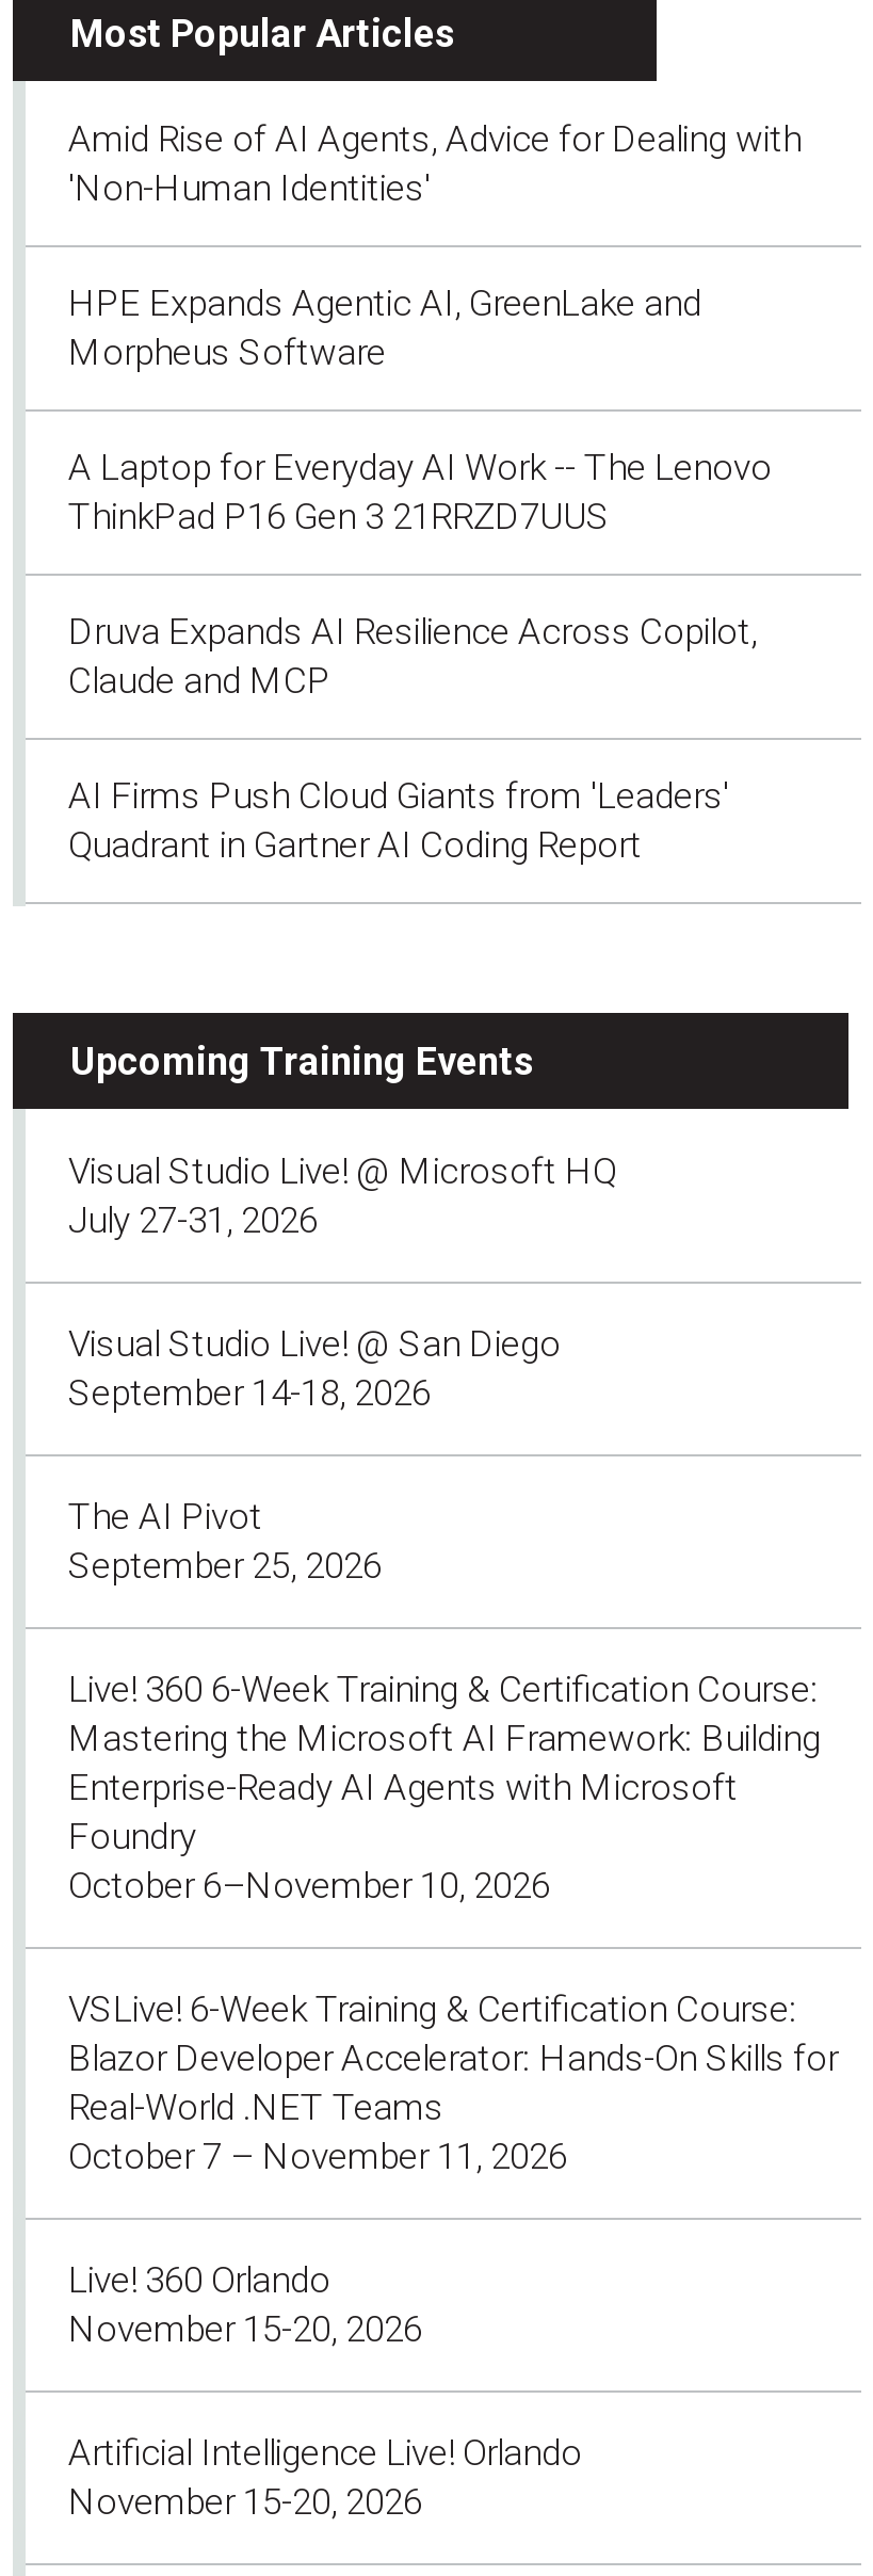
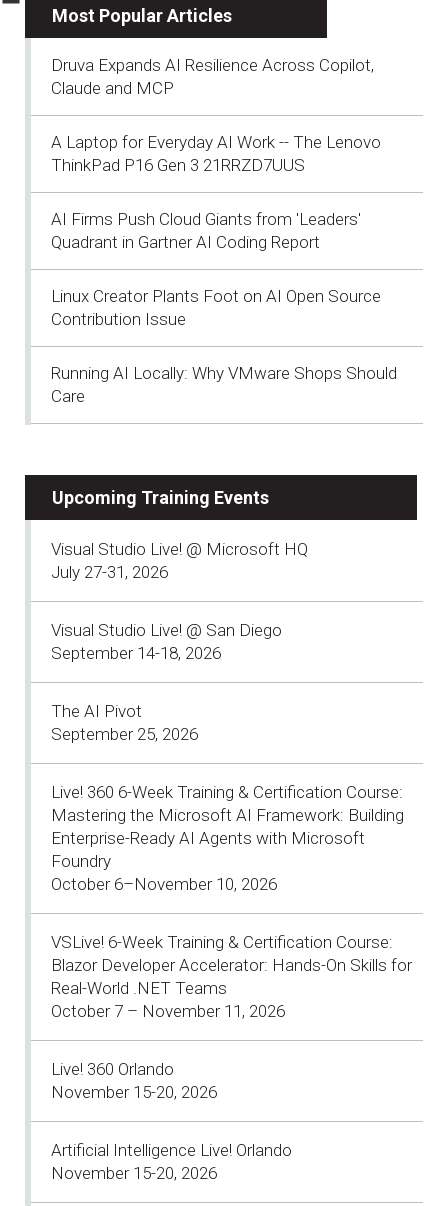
- Amid Rise of AI Agents, Advice for Dealing with
- 'Non-Human Identities'
- HPE Expands Agentic AI, GreenLake and
- Morpheus Software

moved down: A Laptop for Everyday AI Work -- The Lenovo | ThinkPad P16 Gen 3 21RRZD7UUS

moved up: Druva Expands AI Resilience Across Copilot, | Claude and MCP

moved up: AI Firms Push Cloud Giants from 'Leaders' | Quadrant in Gartner AI Coding Report

+ Linux Creator Plants Foot on AI Open Source
+ Contribution Issue
+ Running AI Locally: Why VMware Shops Should
+ Care
